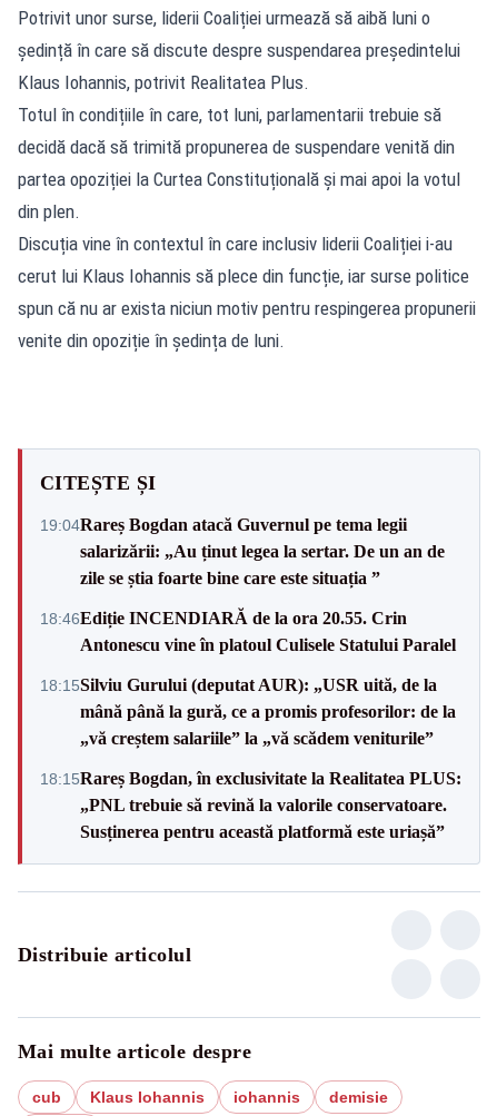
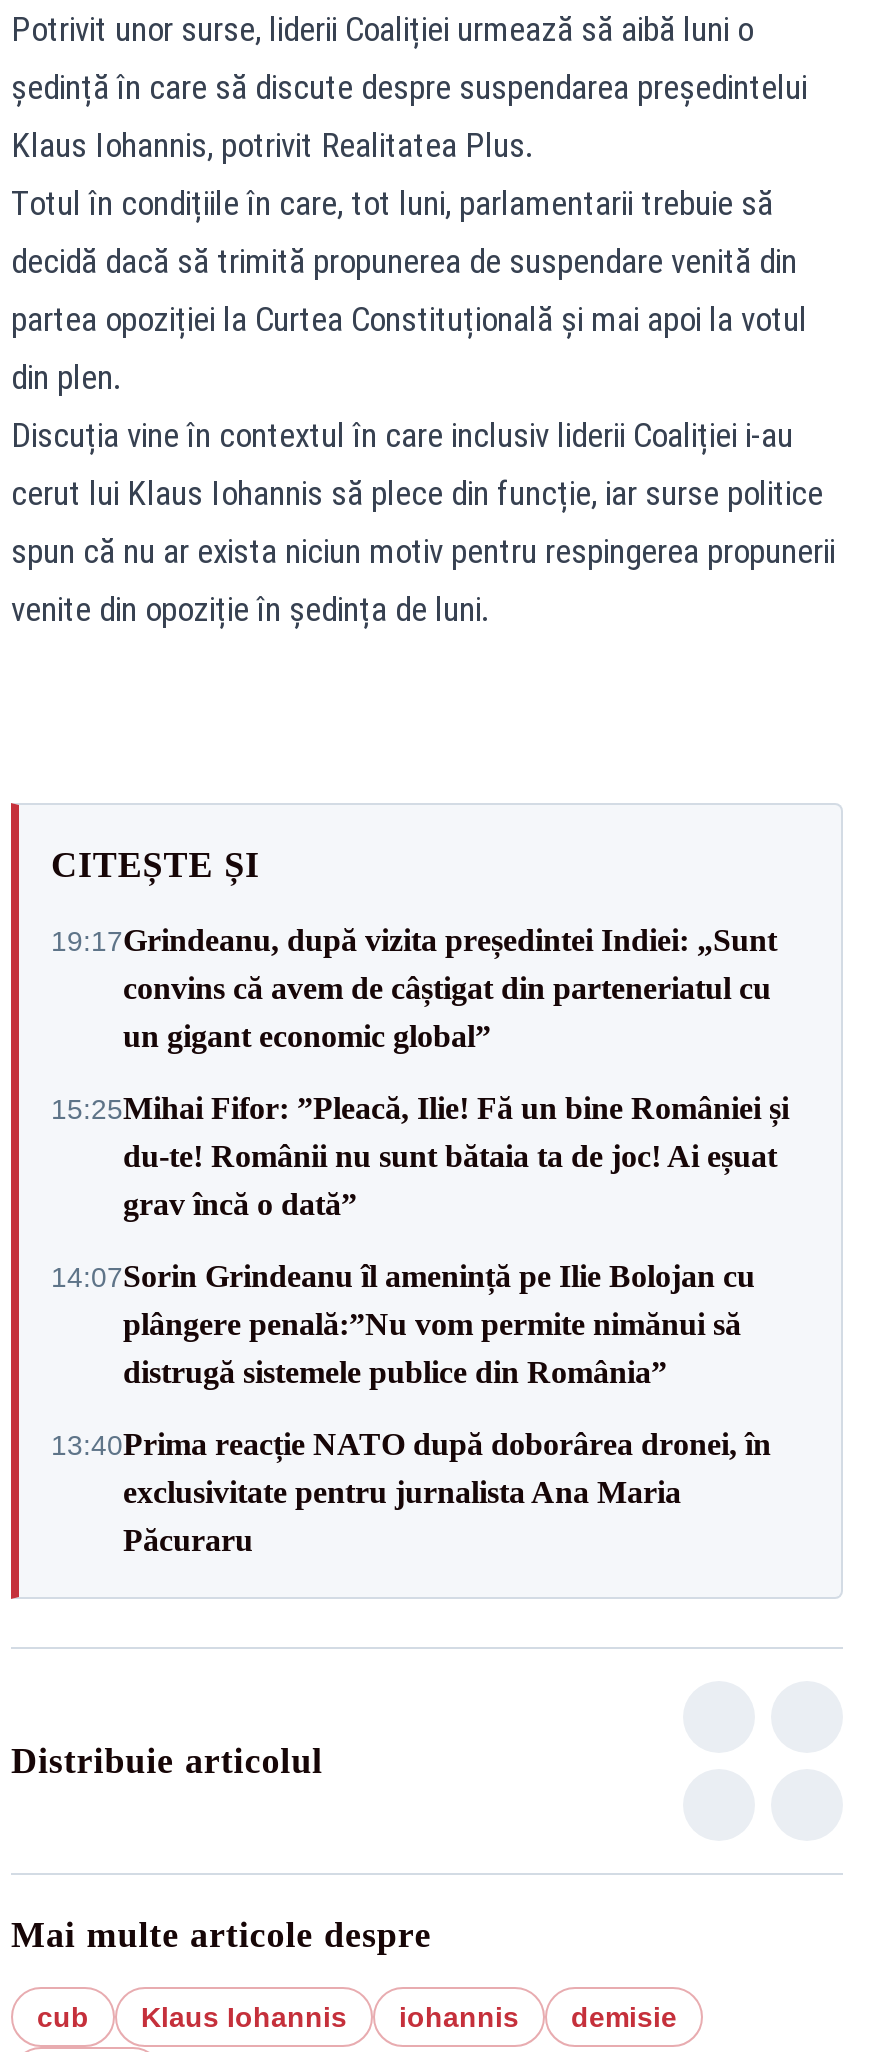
- 19:04Rareș Bogdan atacă Guvernul pe tema legii
- salarizării: „Au ținut legea la sertar. De un an de
- zile se știa foarte bine care este situația ”
+ 19:17Grindeanu, după vizita președintei Indiei: „Sunt
+ convins că avem de câștigat din parteneriatul cu
+ un gigant economic global”

- 18:46Ediție INCENDIARĂ de la ora 20.55. Crin
- Antonescu vine în platoul Culisele Statului Paralel
+ 15:25Mihai Fifor: ”Pleacă, Ilie! Fă un bine României și
+ du-te! Românii nu sunt bătaia ta de joc! Ai eșuat
+ grav încă o dată”

- 18:15Silviu Gurului (deputat AUR): „USR uită, de la
- mână până la gură, ce a promis profesorilor: de la
- „vă creștem salariile” la „vă scădem veniturile”
+ 14:07Sorin Grindeanu îl amenință pe Ilie Bolojan cu
+ plângere penală:”Nu vom permite nimănui să
+ distrugă sistemele publice din România”

- 18:15Rareș Bogdan, în exclusivitate la Realitatea PLUS:
- „PNL trebuie să revină la valorile conservatoare.
- Susținerea pentru această platformă este uriașă”
+ 13:40Prima reacție NATO după doborârea dronei, în
+ exclusivitate pentru jurnalista Ana Maria
+ Păcuraru
